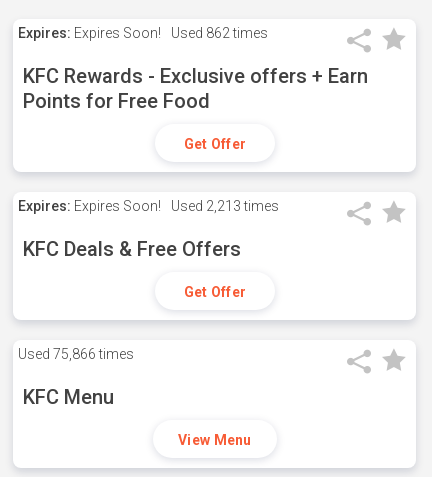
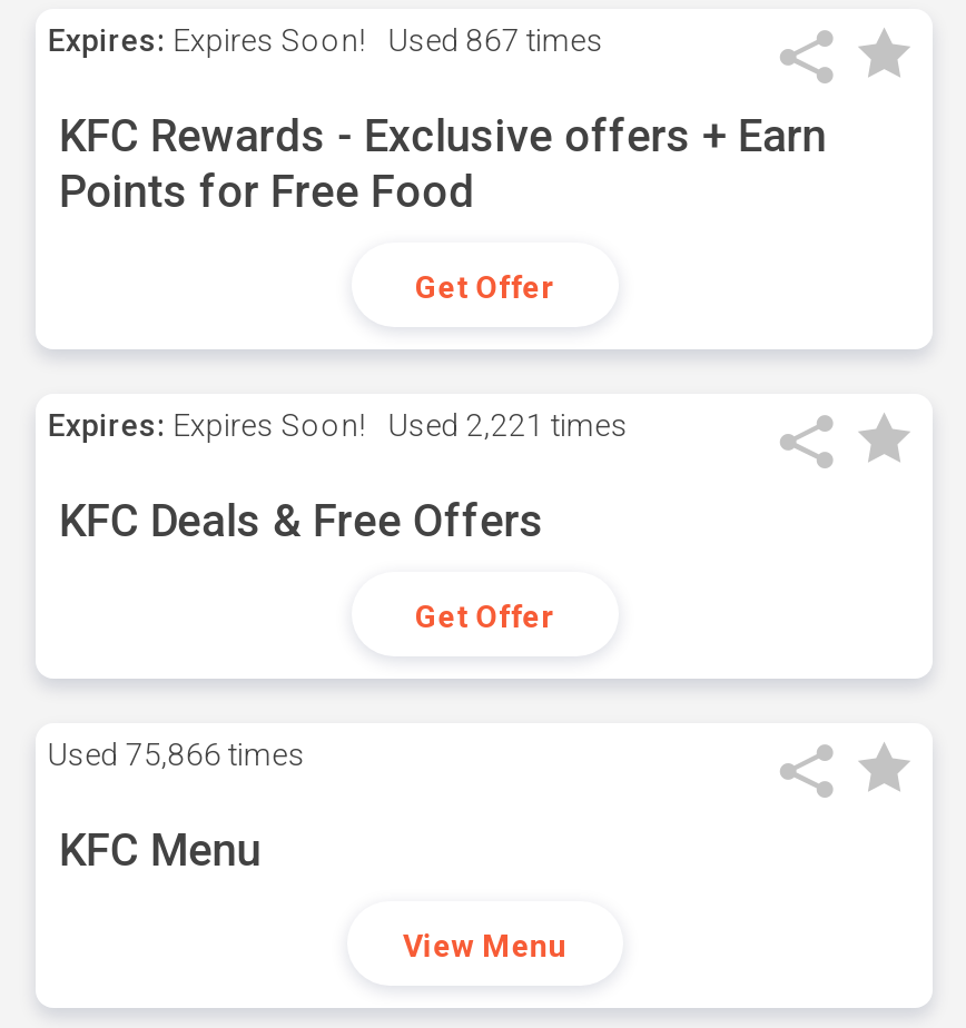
- Expires: Expires Soon! Used 862 times
+ Expires: Expires Soon! Used 867 times

- Expires: Expires Soon! Used 2,213 times
+ Expires: Expires Soon! Used 2,221 times
